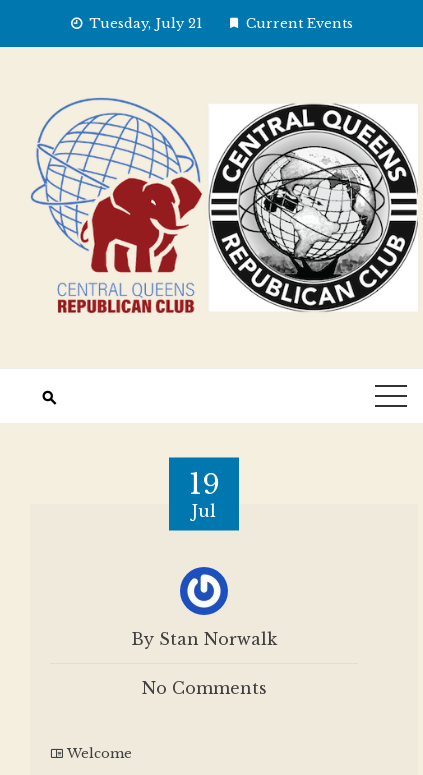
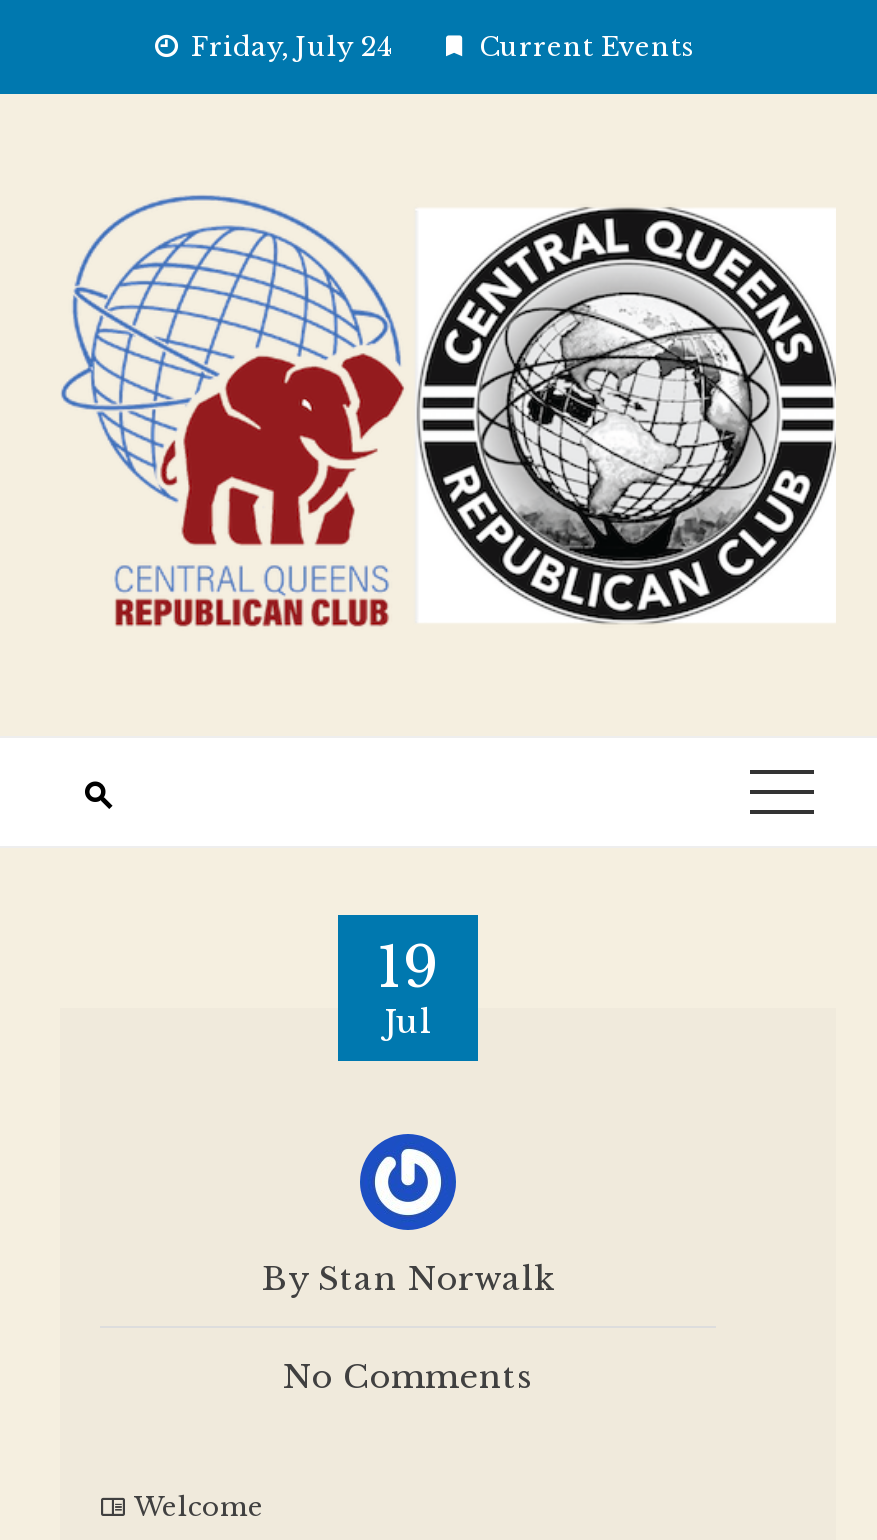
- Tuesday, July 21
+ Friday, July 24
